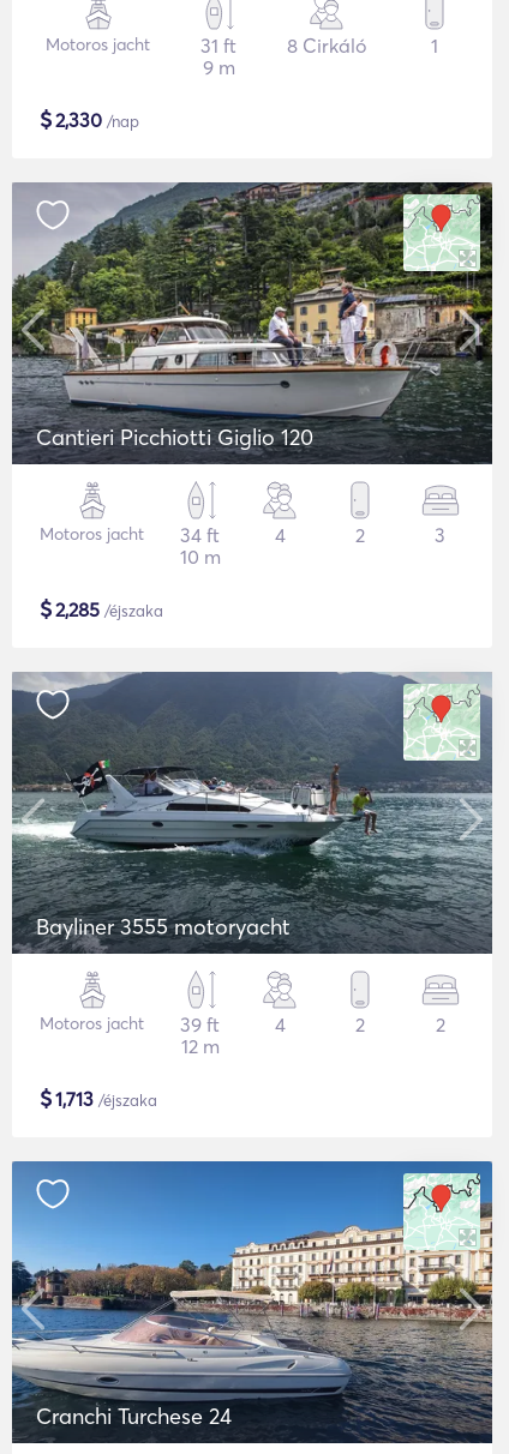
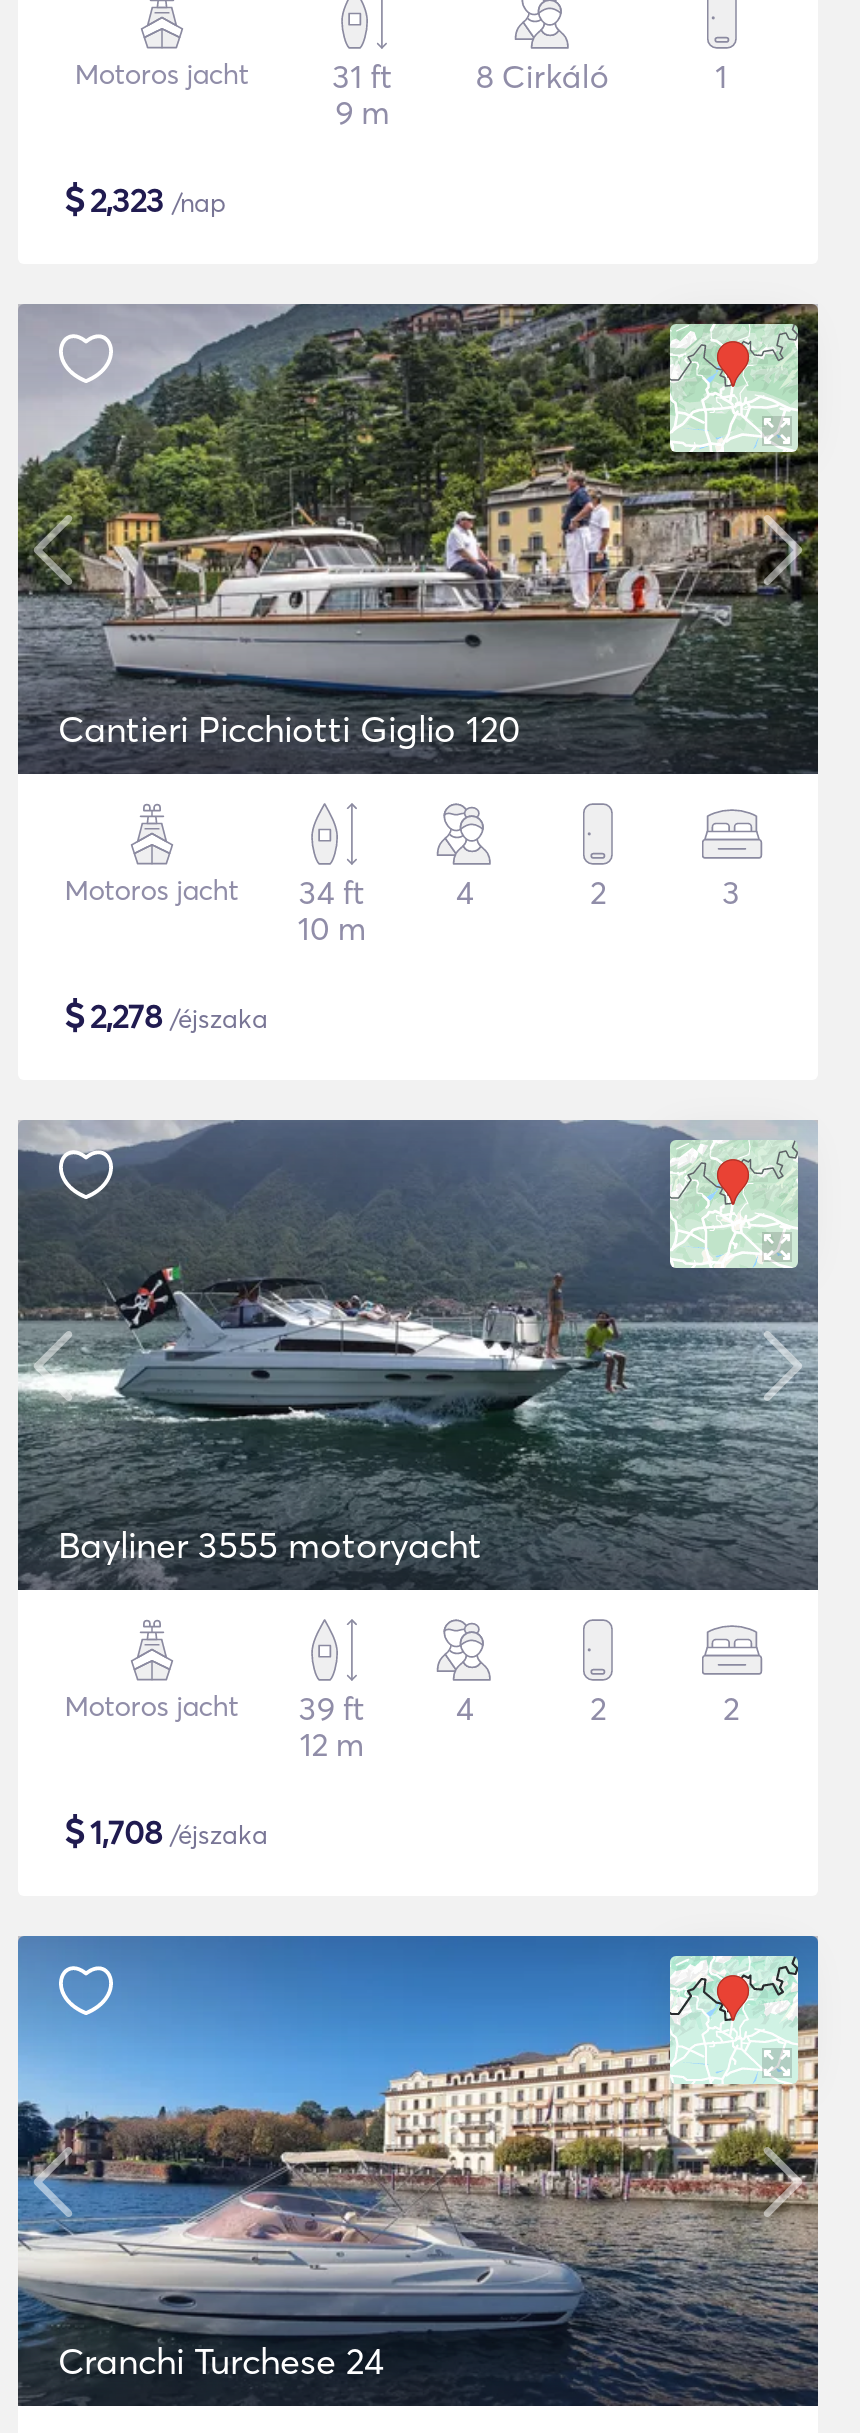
- $2,330 /nap
+ $2,323 /nap

- $2,285 /éjszaka
+ $2,278 /éjszaka

- $1,713 /éjszaka
+ $1,708 /éjszaka
